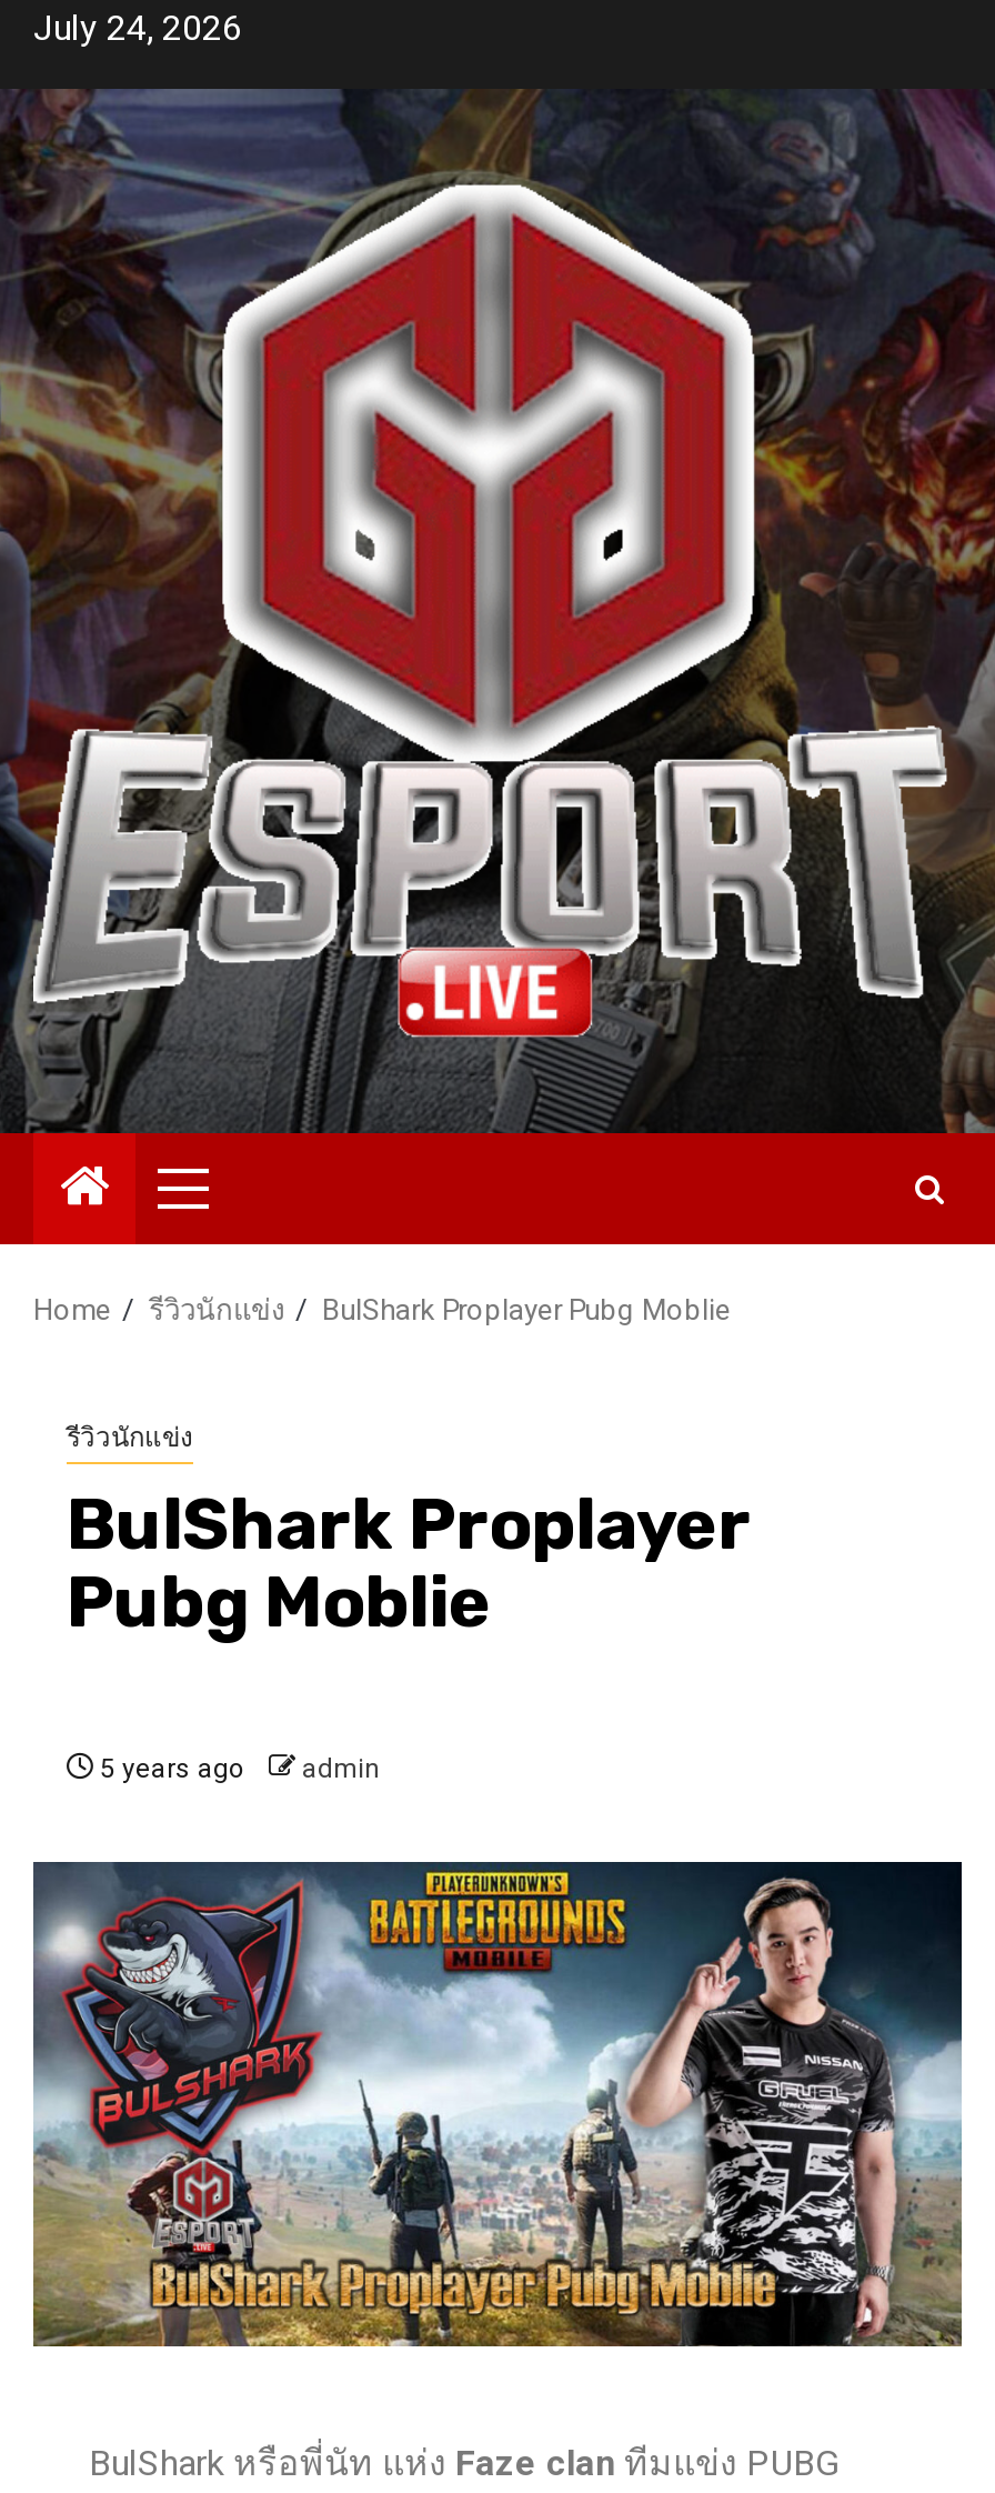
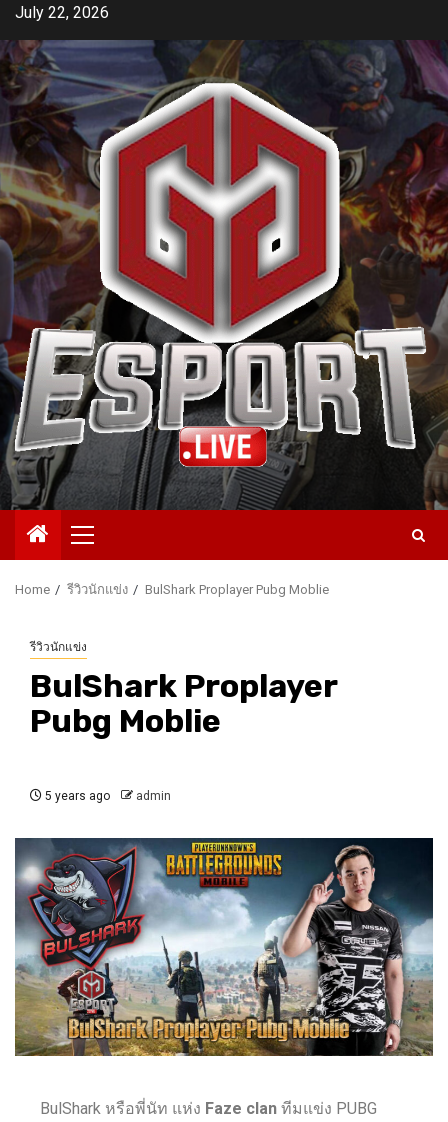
- July 24, 2026
+ July 22, 2026
